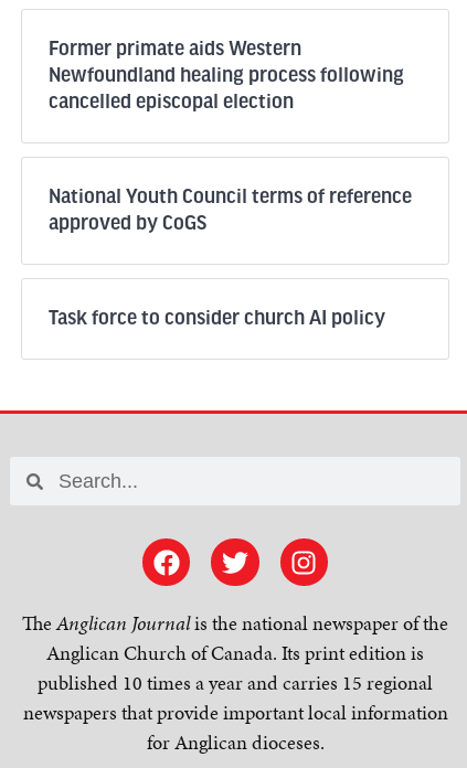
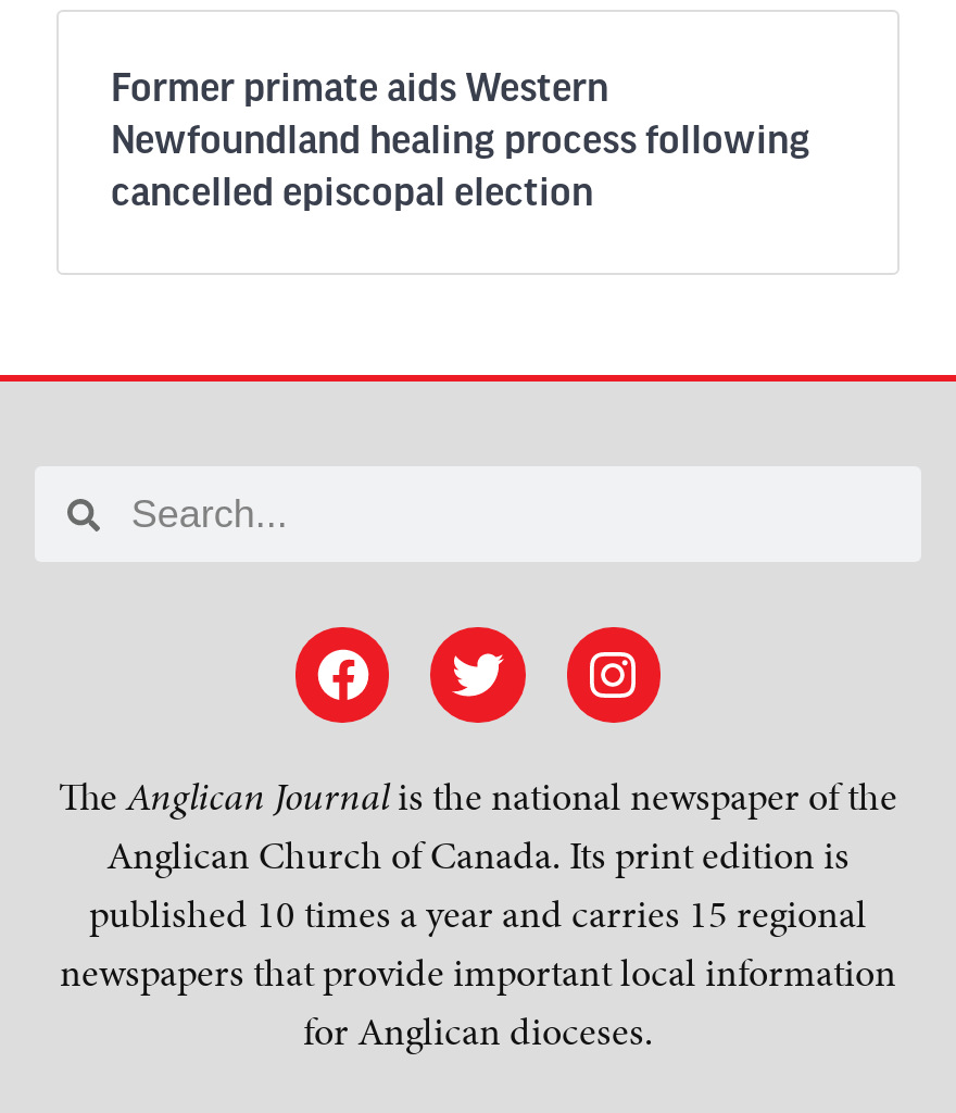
- National Youth Council terms of reference
- approved by CoGS

- Task force to consider church AI policy
